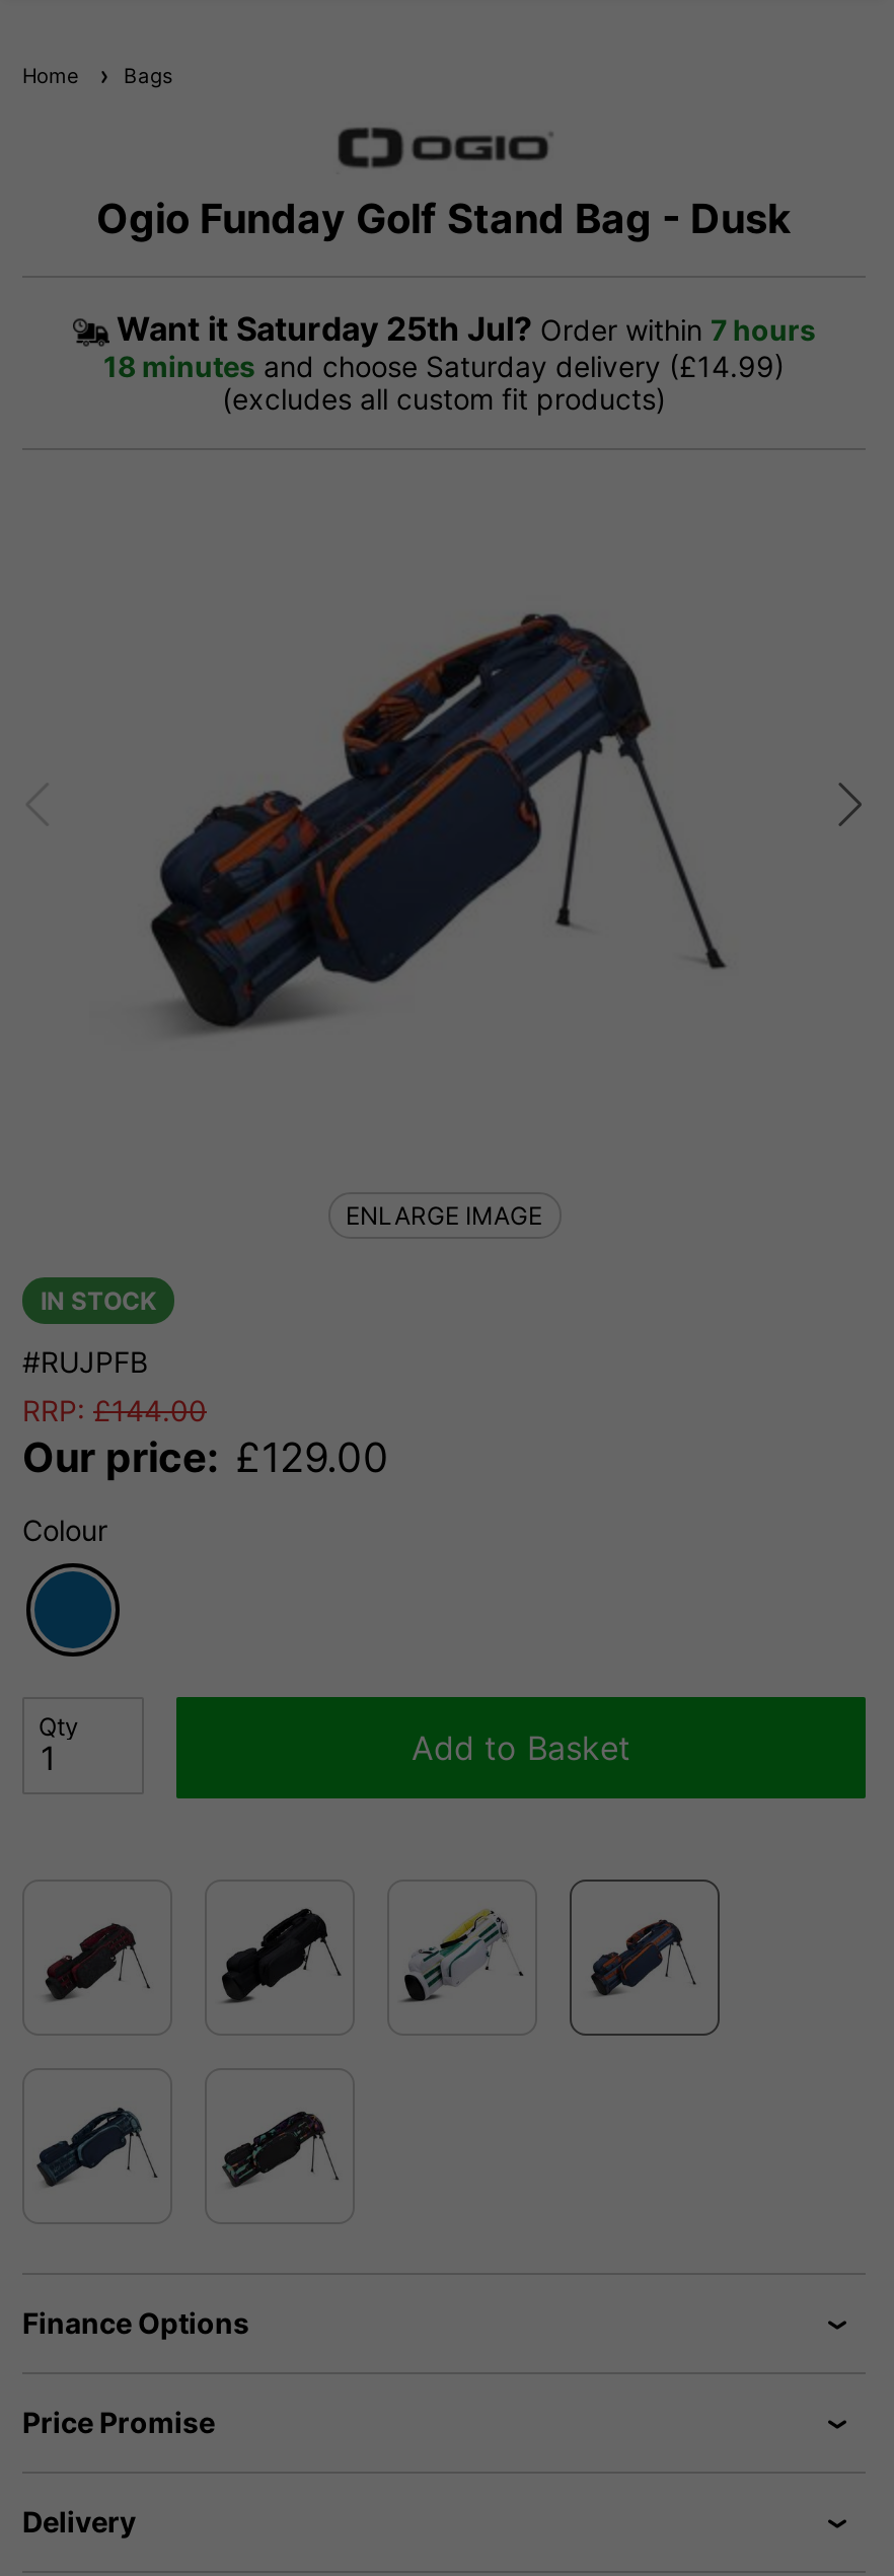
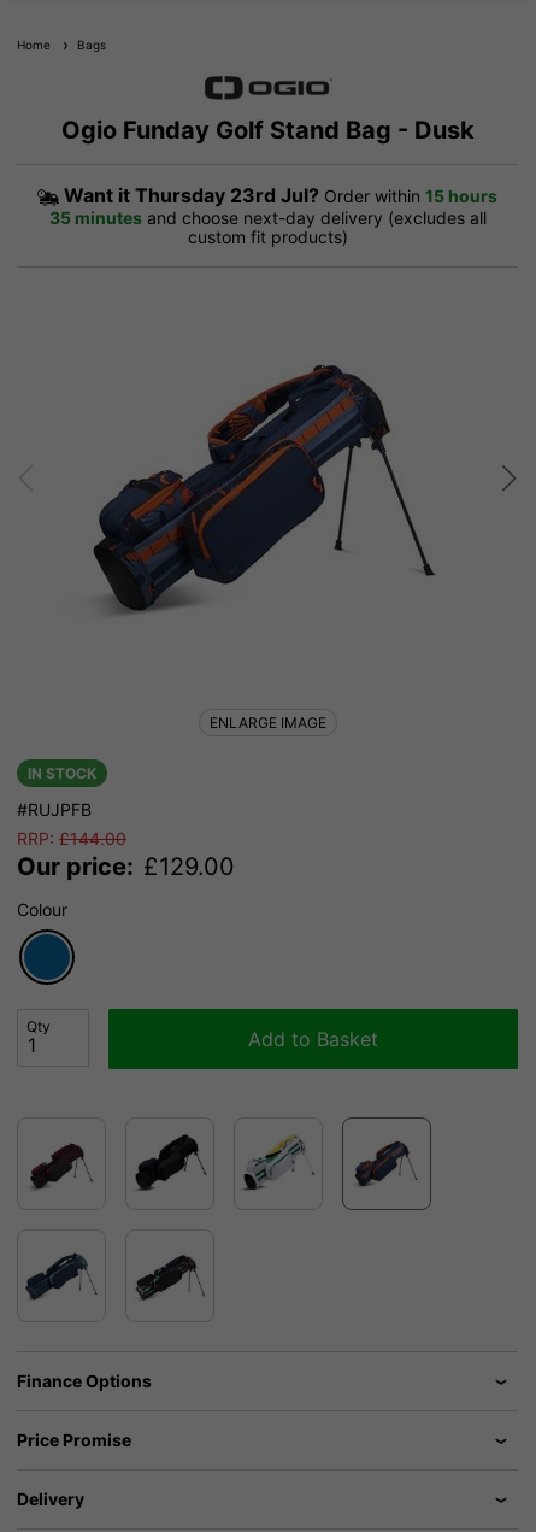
- Want it Saturday 25th Jul? Order within 7 hours
- 18 minutes and choose Saturday delivery (£14.99)
- (excludes all custom fit products)
+ Want it Thursday 23rd Jul? Order within 15 hours
+ 35 minutes and choose next-day delivery (excludes all
+ custom fit products)
